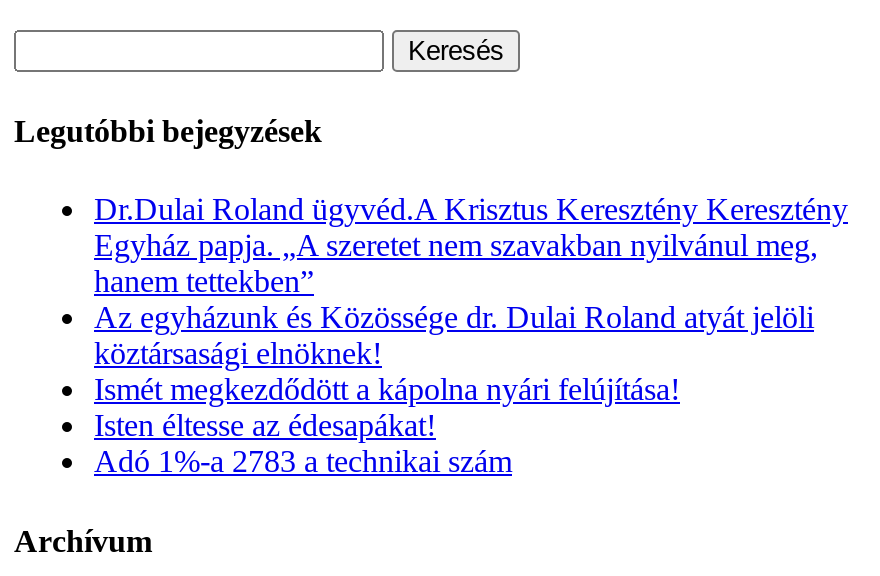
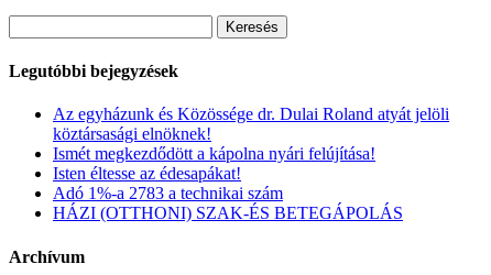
- Dr.Dulai Roland ügyvéd.A Krisztus Keresztény Keresztény
- Egyház papja. „A szeretet nem szavakban nyilvánul meg,
- hanem tettekben”

moved up: Az egyházunk és Közössége dr. Dulai Roland atyát jelöli | köztársasági elnöknek! | Ismét megkezdődött a kápolna nyári felújítása! | Isten éltesse az édesapákat! | Adó 1%-a 2783 a technikai szám

+ HÁZI (OTTHONI) SZAK-ÉS BETEGÁPOLÁS
